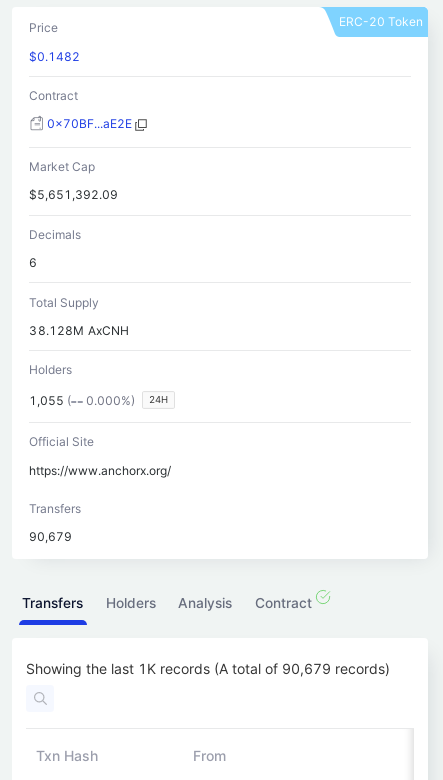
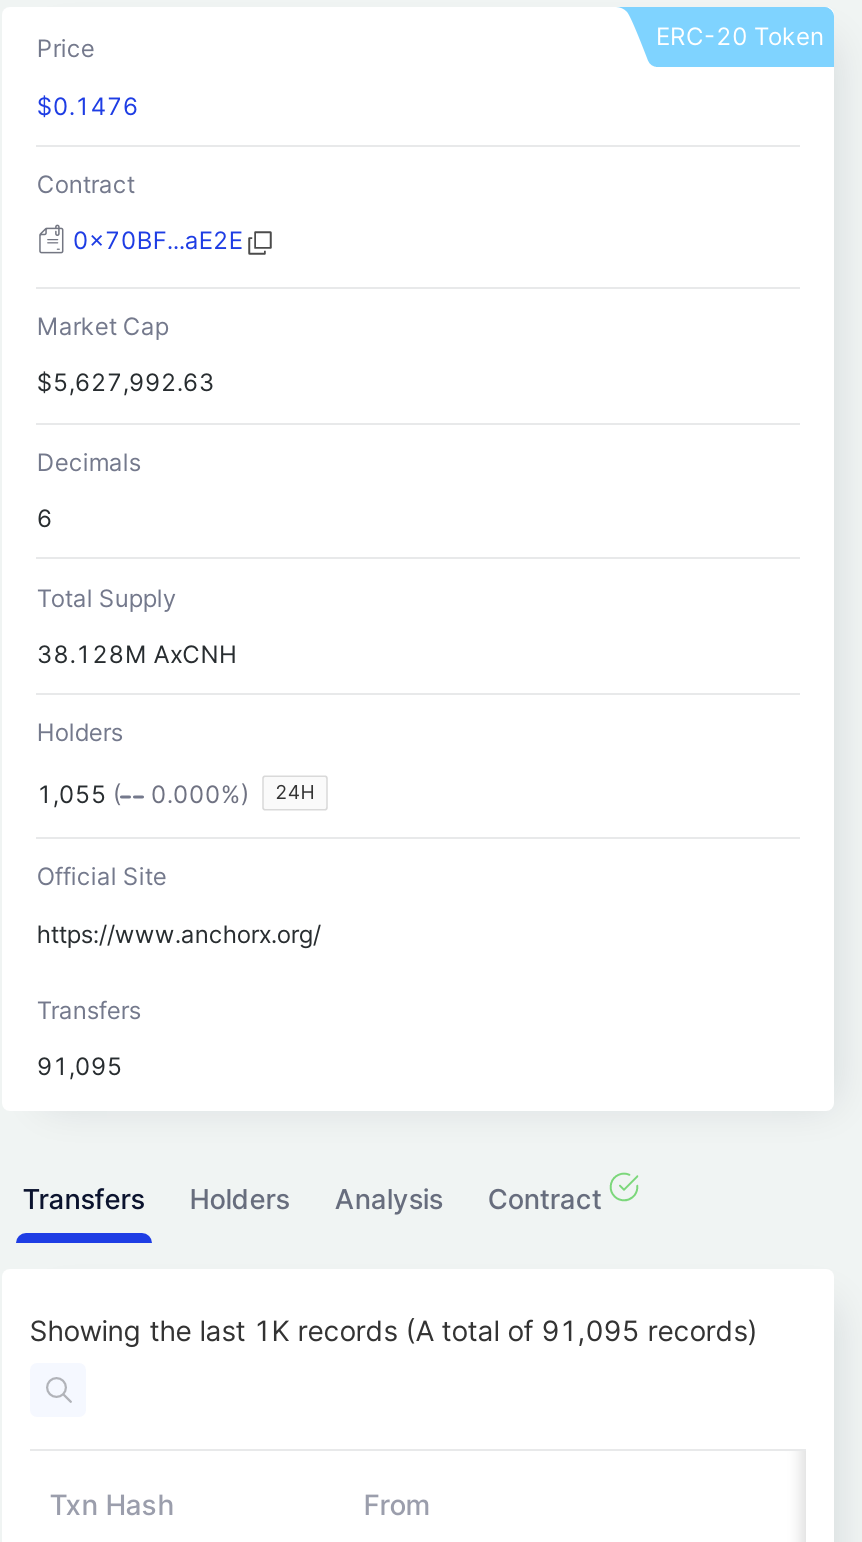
- $0.1482
+ $0.1476

- $5,651,392.09
+ $5,627,992.63

- 90,679
+ 91,095

- Showing the last 1K records (A total of 90,679 records)
+ Showing the last 1K records (A total of 91,095 records)
